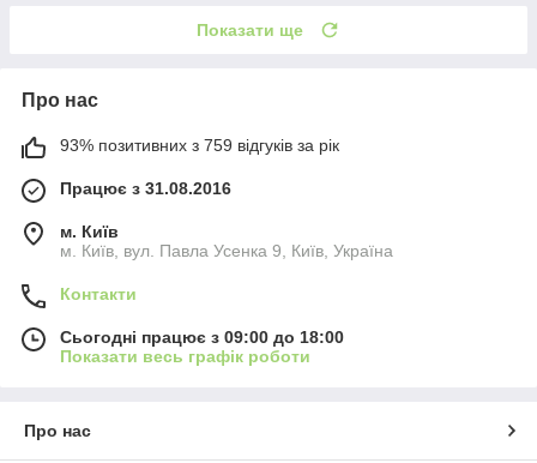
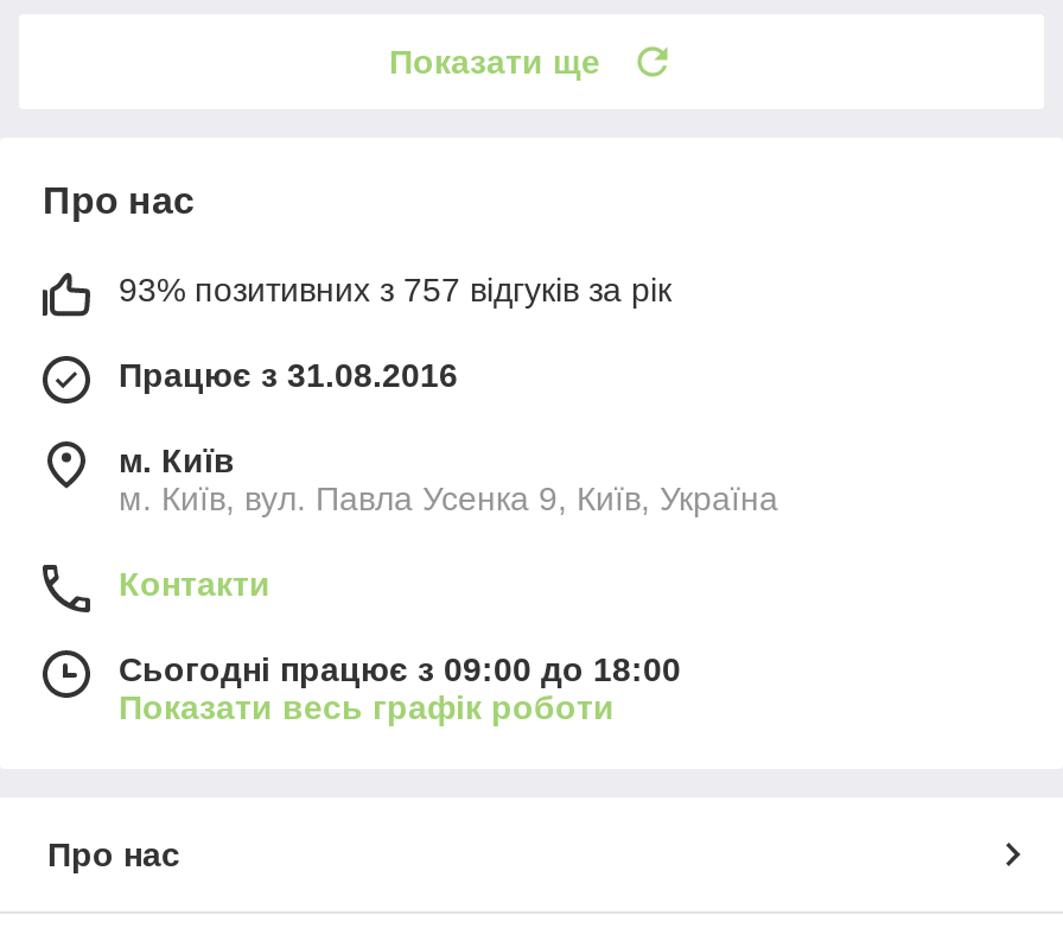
- 93% позитивних з 759 відгуків за рік
+ 93% позитивних з 757 відгуків за рік
